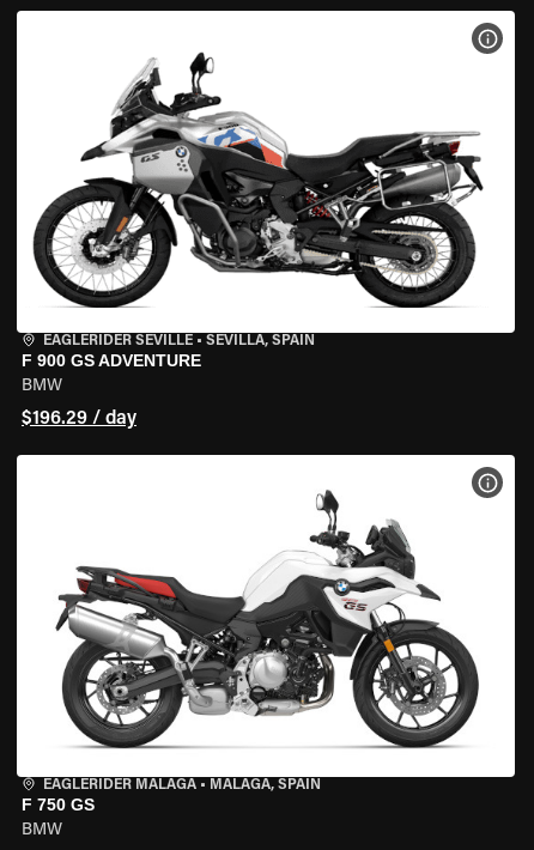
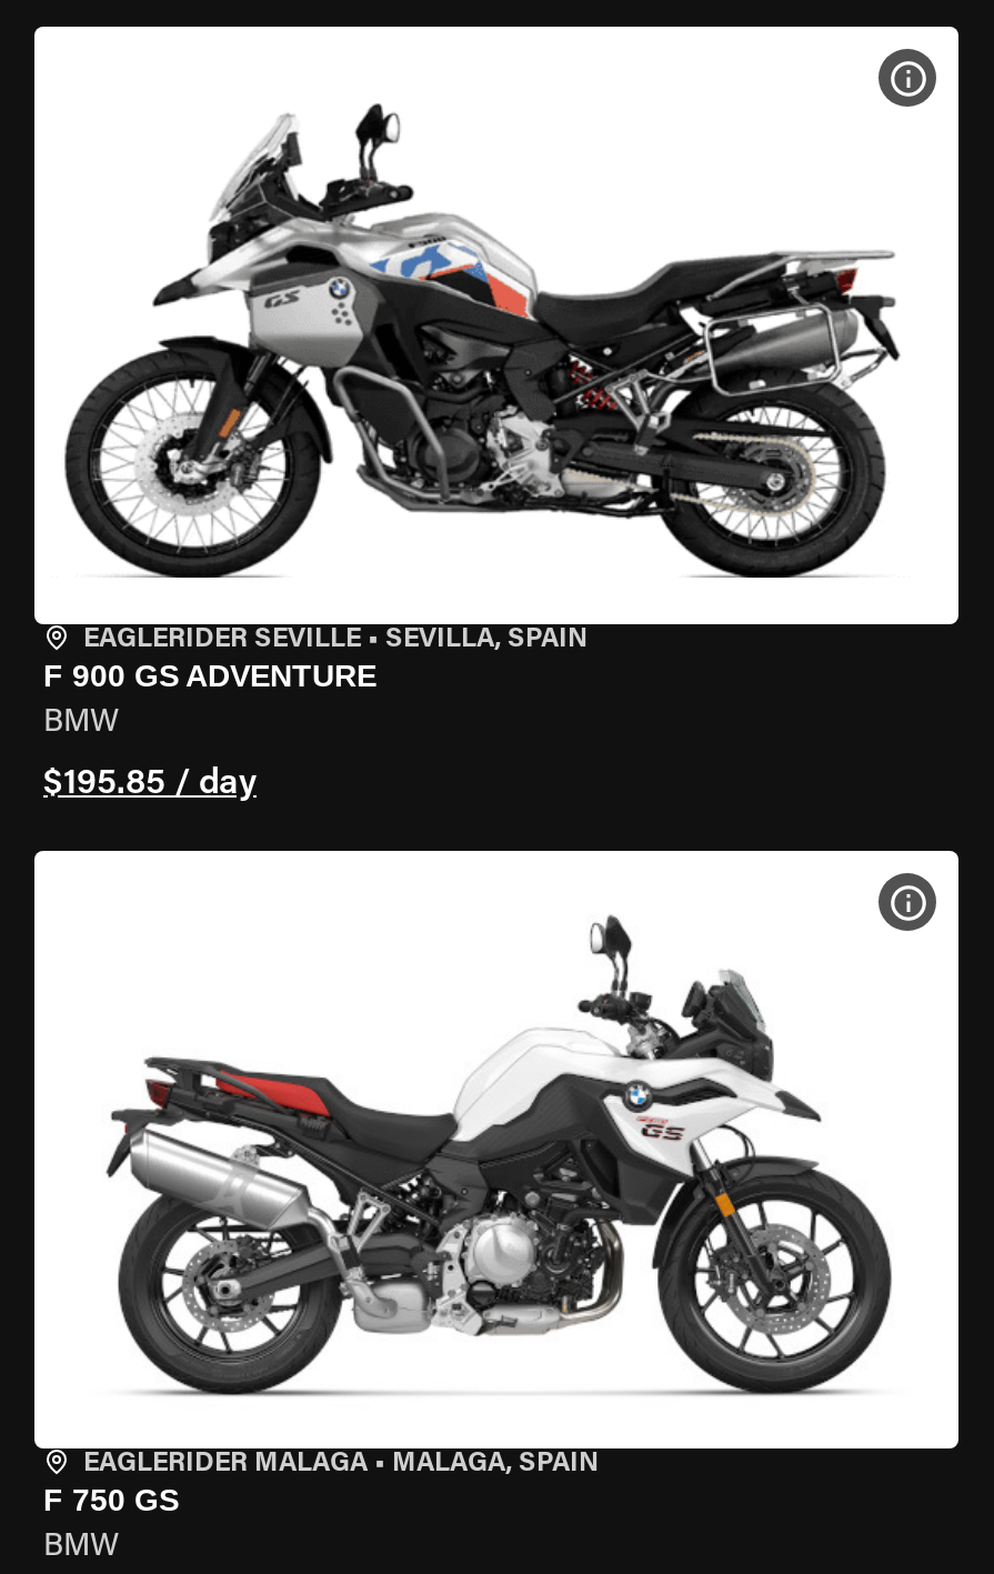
- $196.29 / day
+ $195.85 / day
